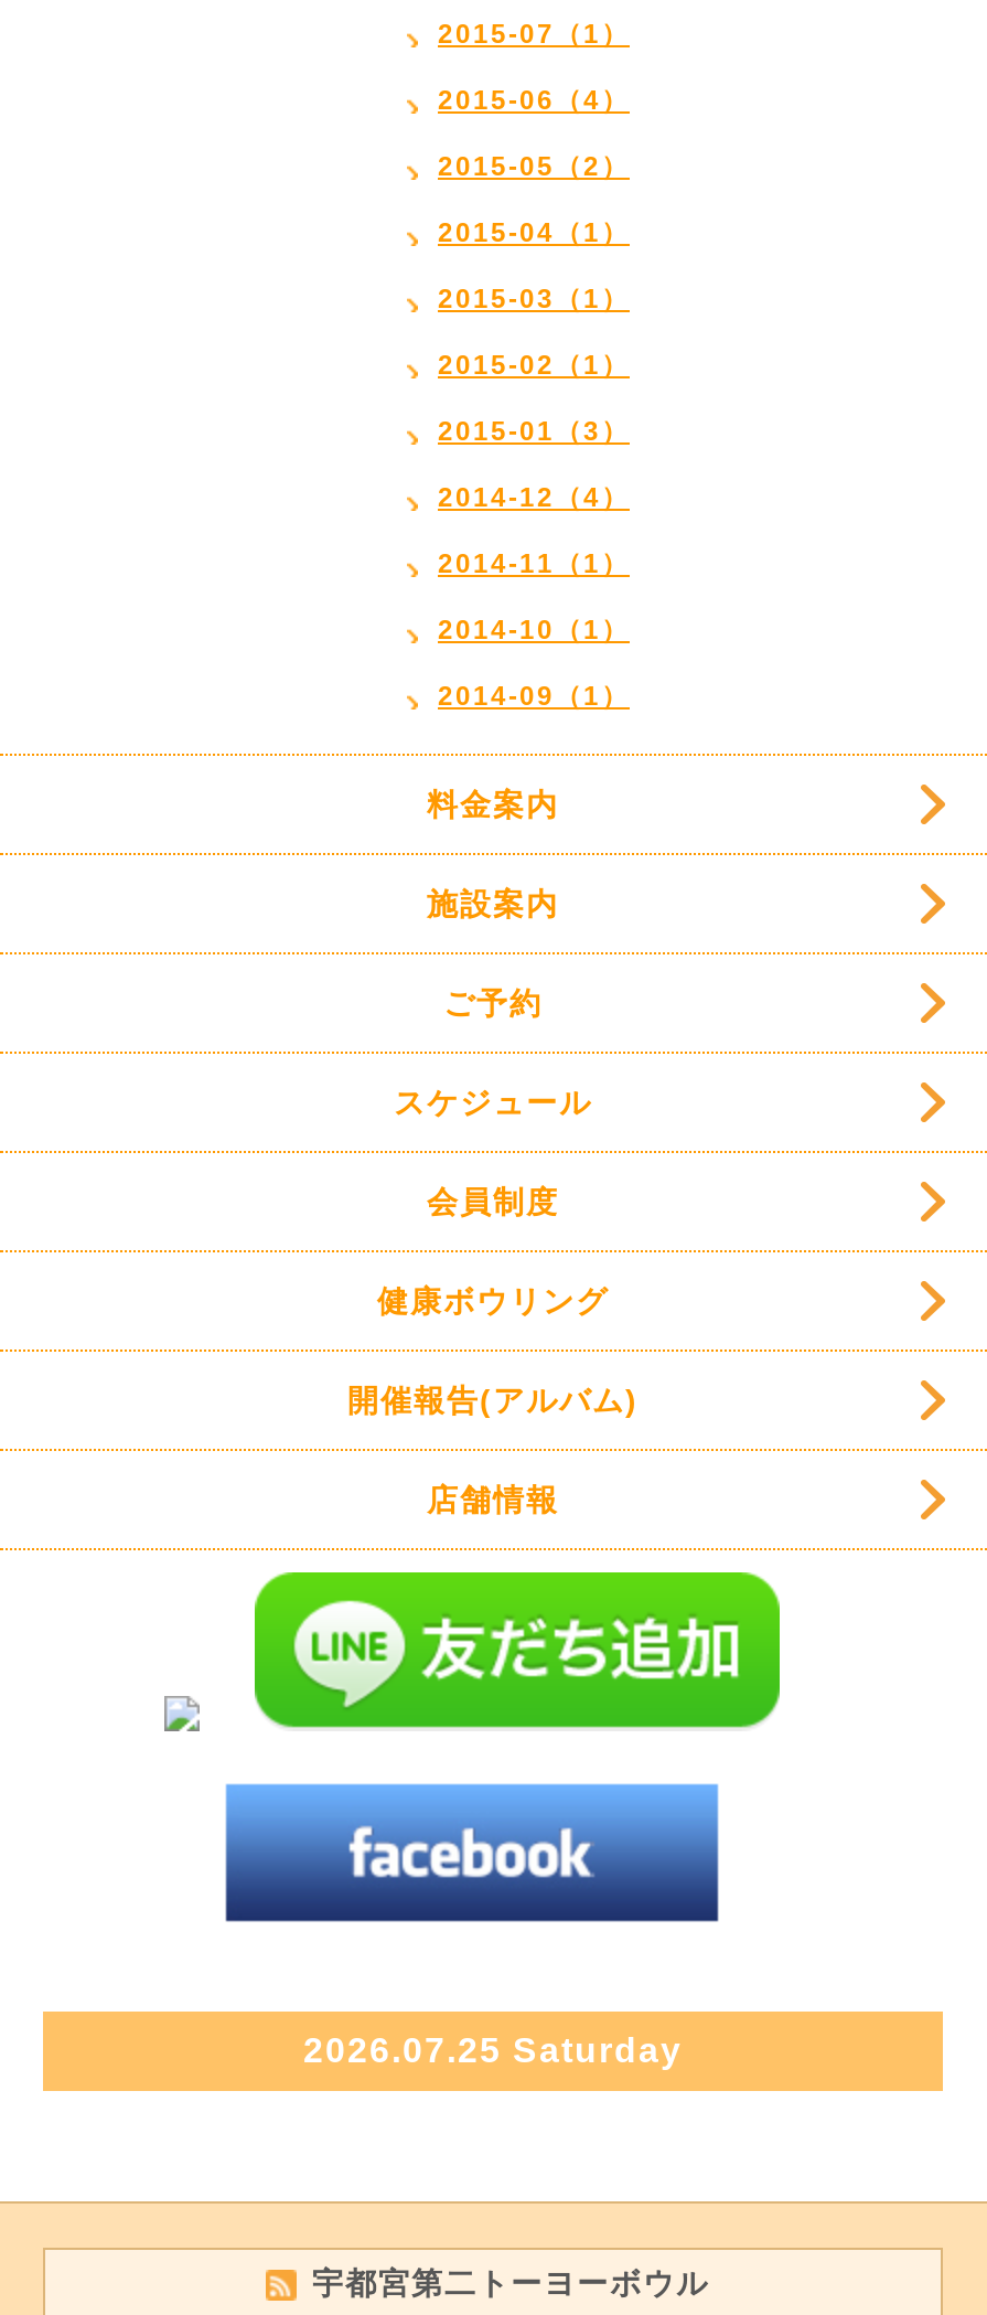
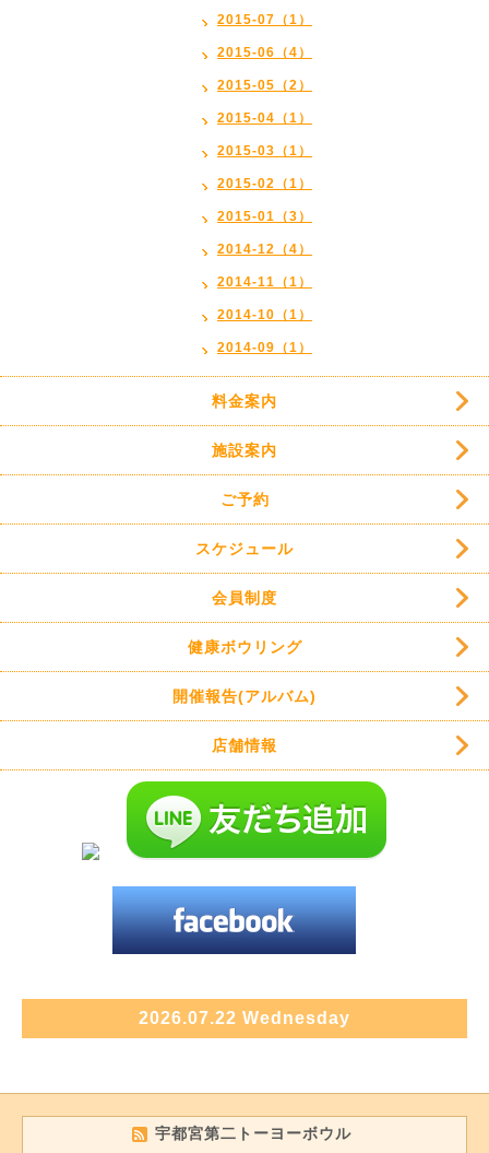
- 2026.07.25 Saturday
+ 2026.07.22 Wednesday
